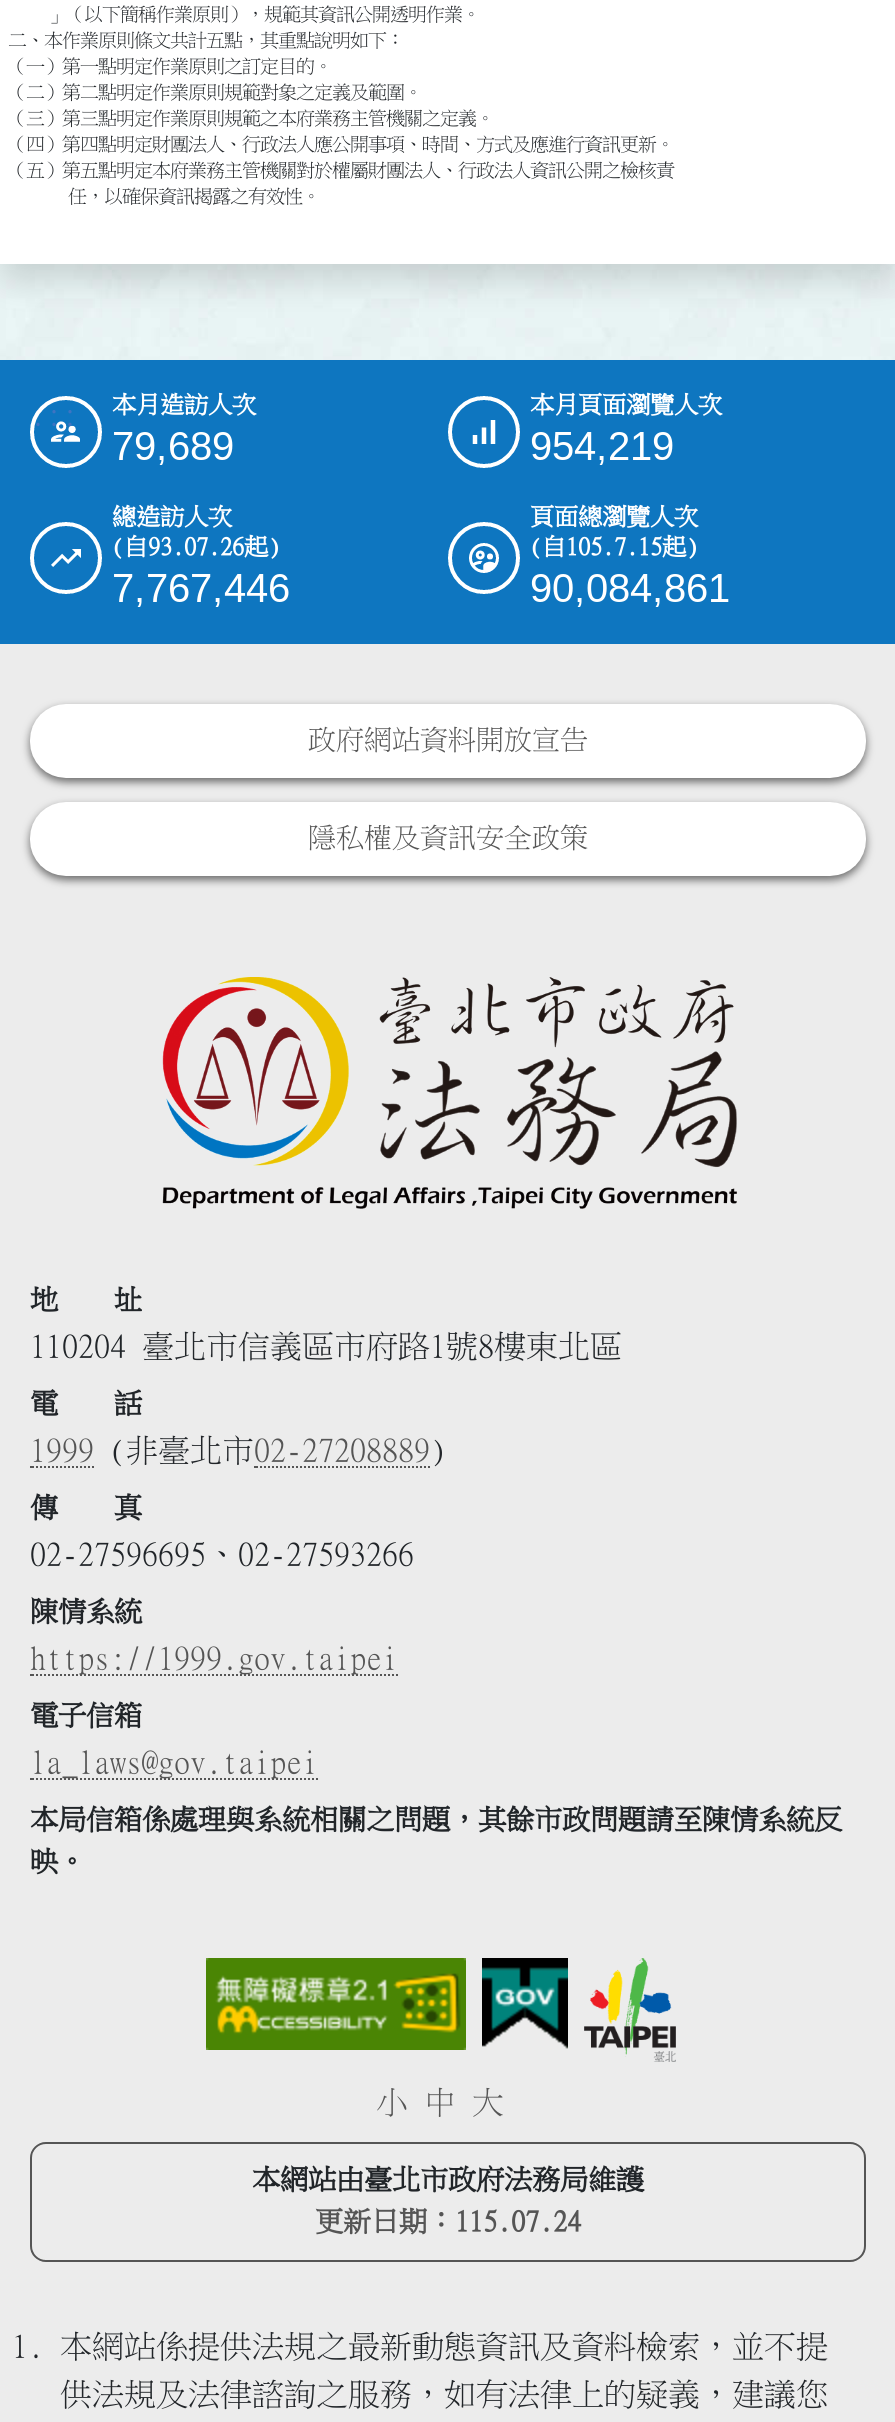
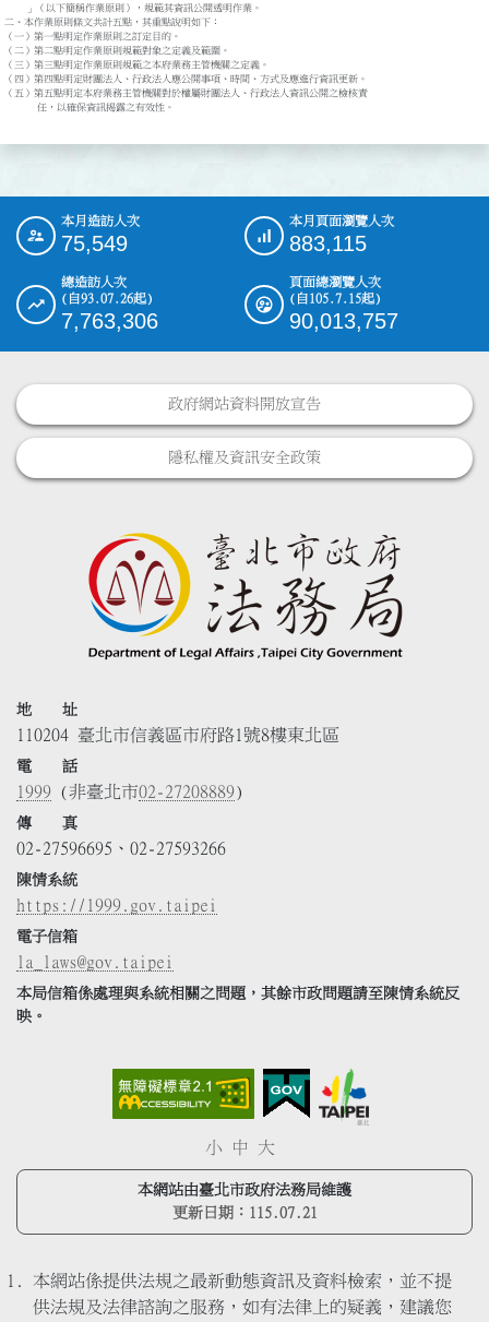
- 79,689
+ 75,549

- 954,219
+ 883,115

- 7,767,446
+ 7,763,306

- 90,084,861
+ 90,013,757

- 更新日期：115.07.24
+ 更新日期：115.07.21
